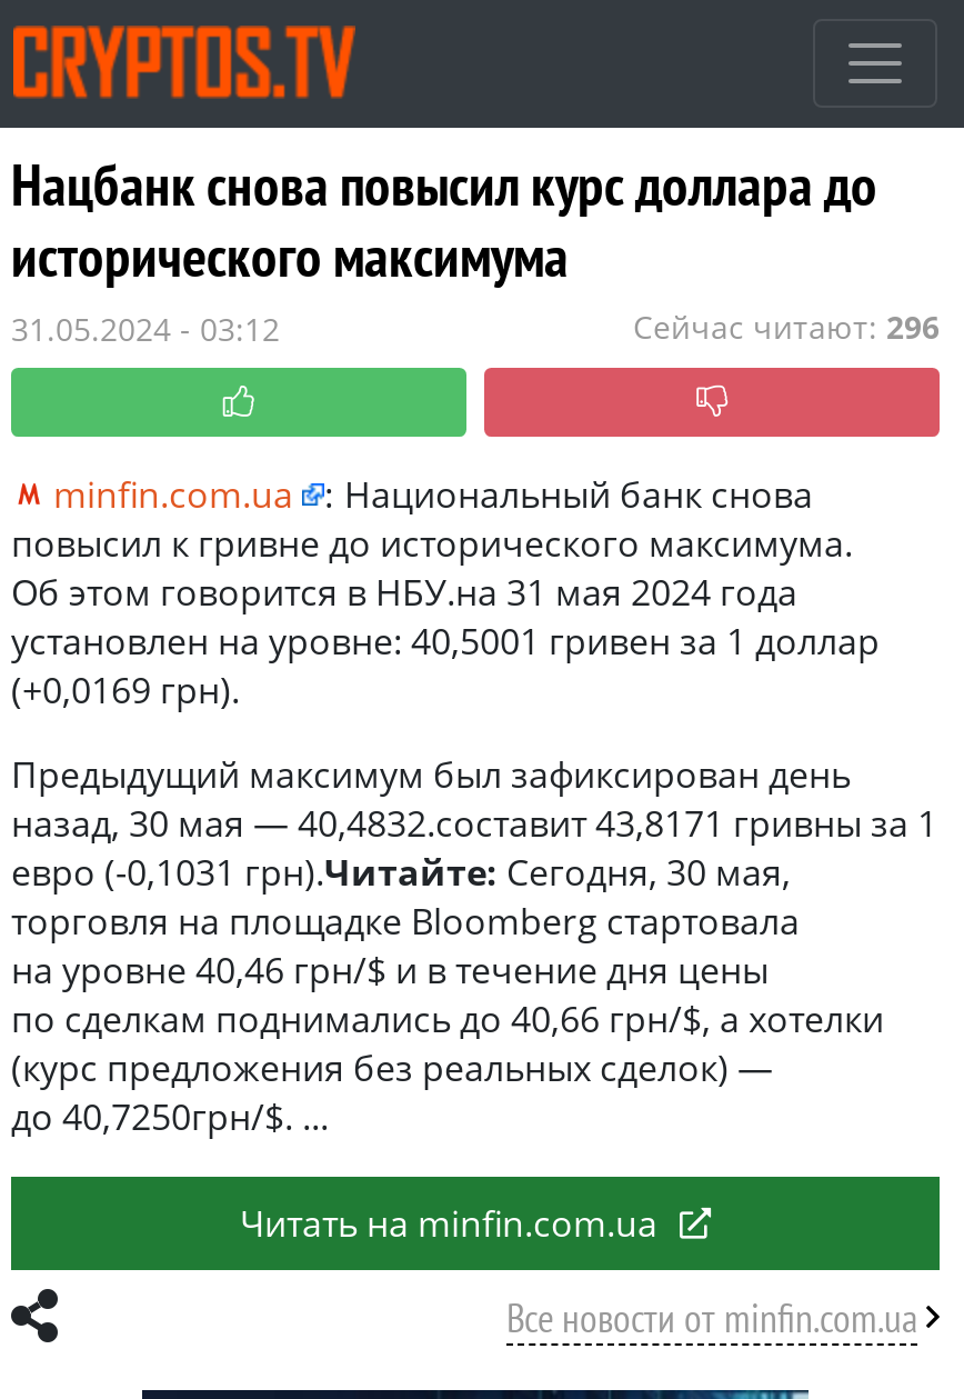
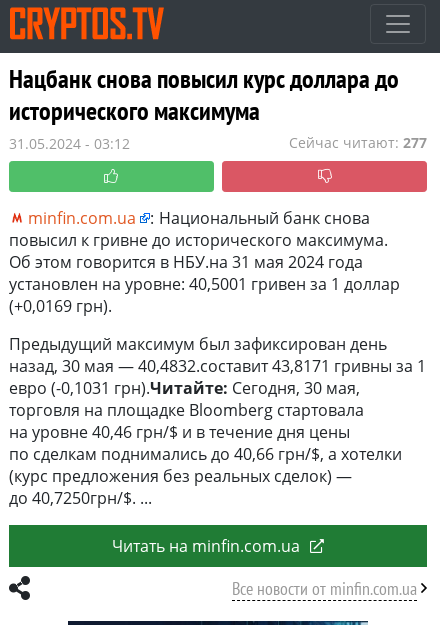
- Сейчас читают: 296
+ Сейчас читают: 277
